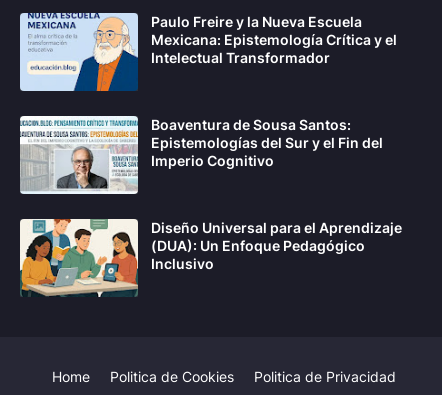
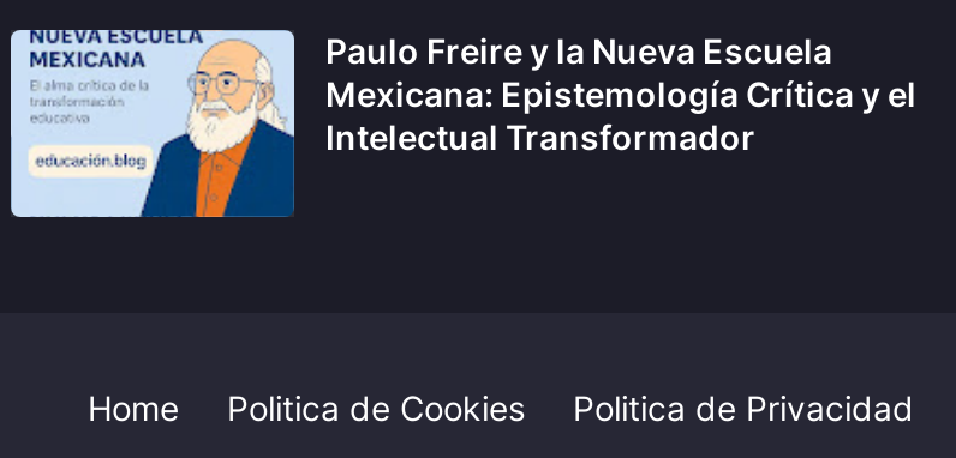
- [image]
- Boaventura de Sousa Santos:
- Epistemologías del Sur y el Fin del
- Imperio Cognitivo

- [image]
- Diseño Universal para el Aprendizaje
- (DUA): Un Enfoque Pedagógico
- Inclusivo
